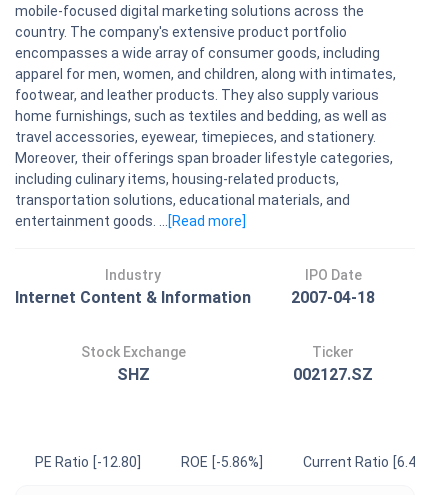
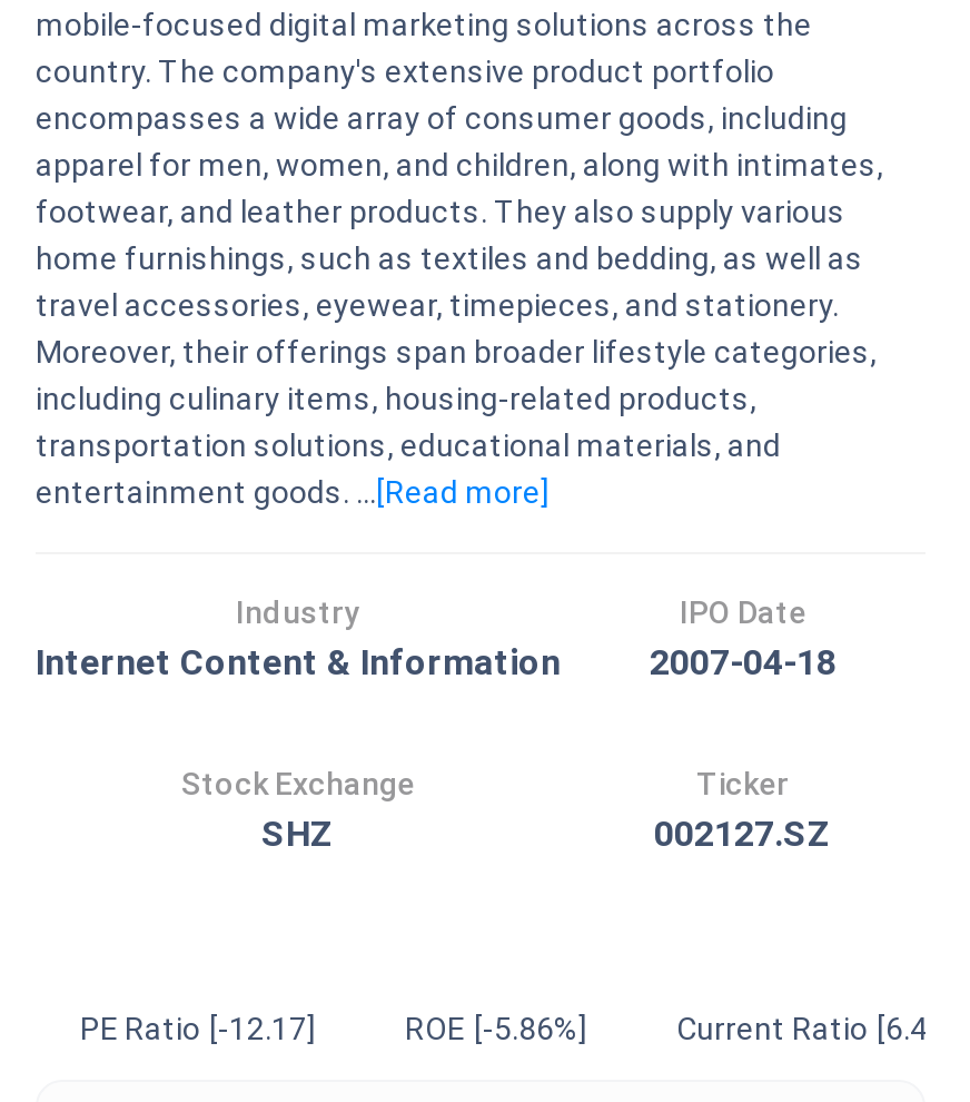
- PE Ratio [-12.80]
+ PE Ratio [-12.17]
